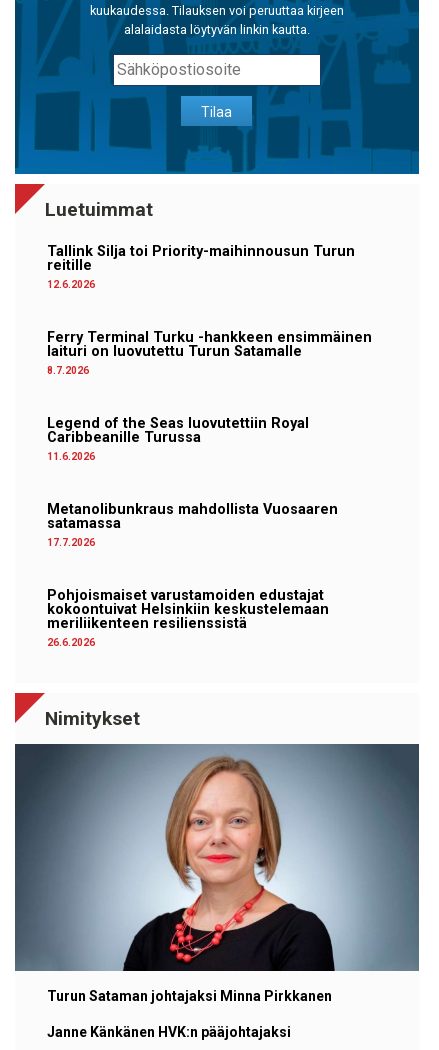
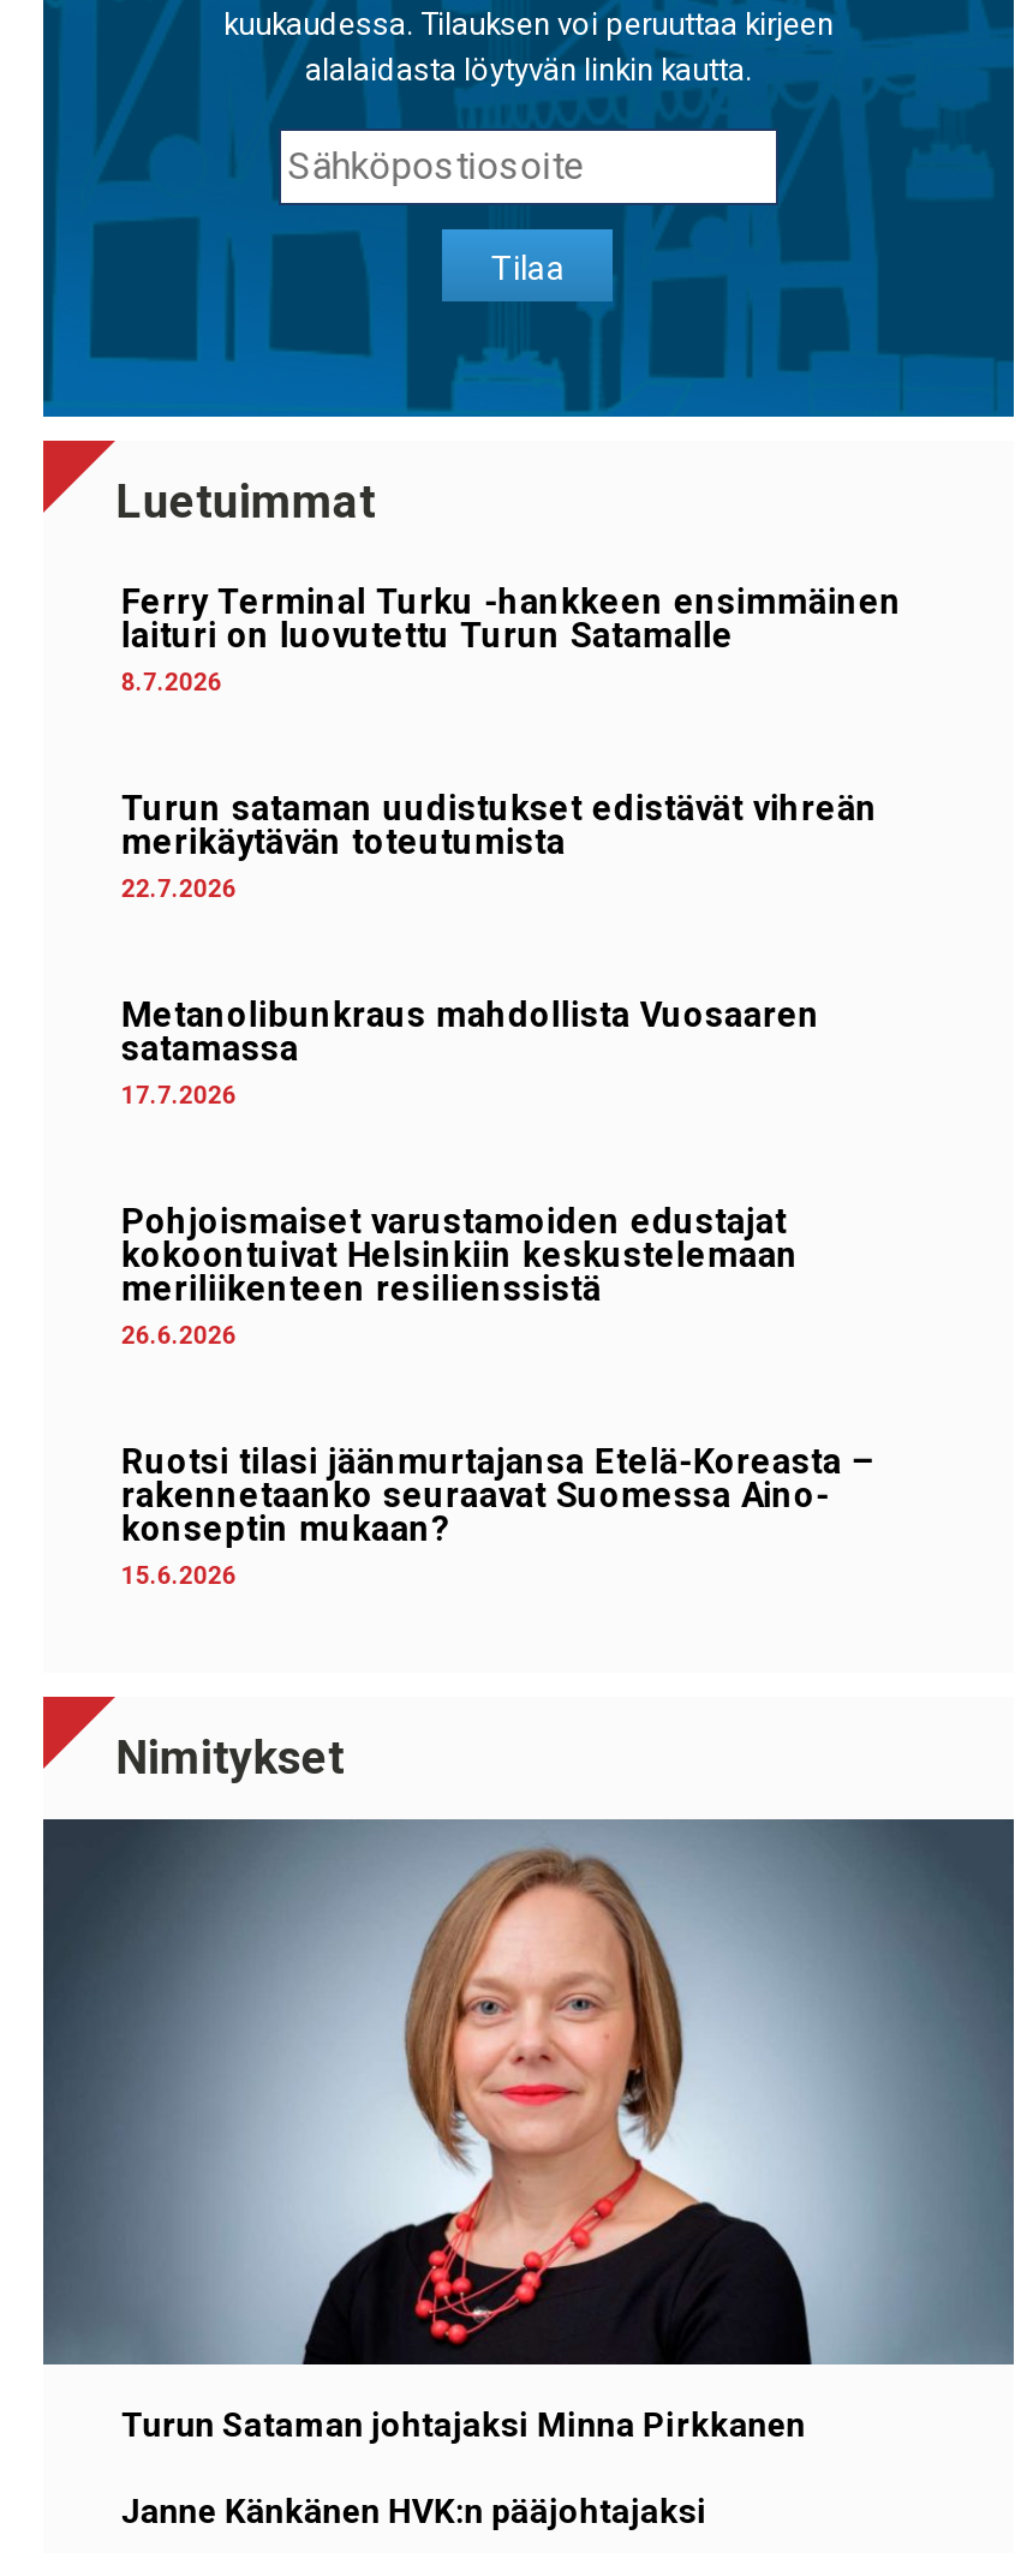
- Tallink Silja toi Priority-maihinnousun Turun
- reitille
- 12.6.2026

moved up: Ferry Terminal Turku -hankkeen ensimmäinen | laituri on luovutettu Turun Satamalle | 8.7.2026

- Legend of the Seas luovutettiin Royal
- Caribbeanille Turussa
- 11.6.2026
+ Turun sataman uudistukset edistävät vihreän
+ merikäytävän toteutumista
+ 22.7.2026

moved up: Metanolibunkraus mahdollista Vuosaaren | satamassa | 17.7.2026 | Pohjoismaiset varustamoiden edustajat | kokoontuivat Helsinkiin keskustelemaan | meriliikenteen resilienssistä | 26.6.2026

+ Ruotsi tilasi jäänmurtajansa Etelä-Koreasta –
+ rakennetaanko seuraavat Suomessa Aino-
+ konseptin mukaan?
+ 15.6.2026
